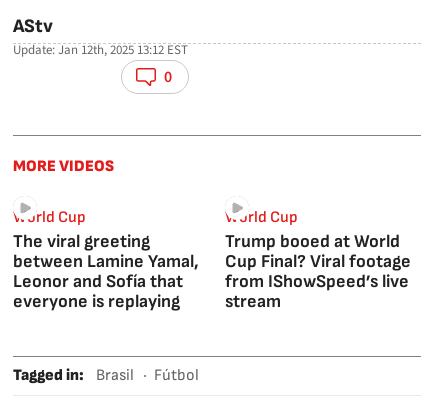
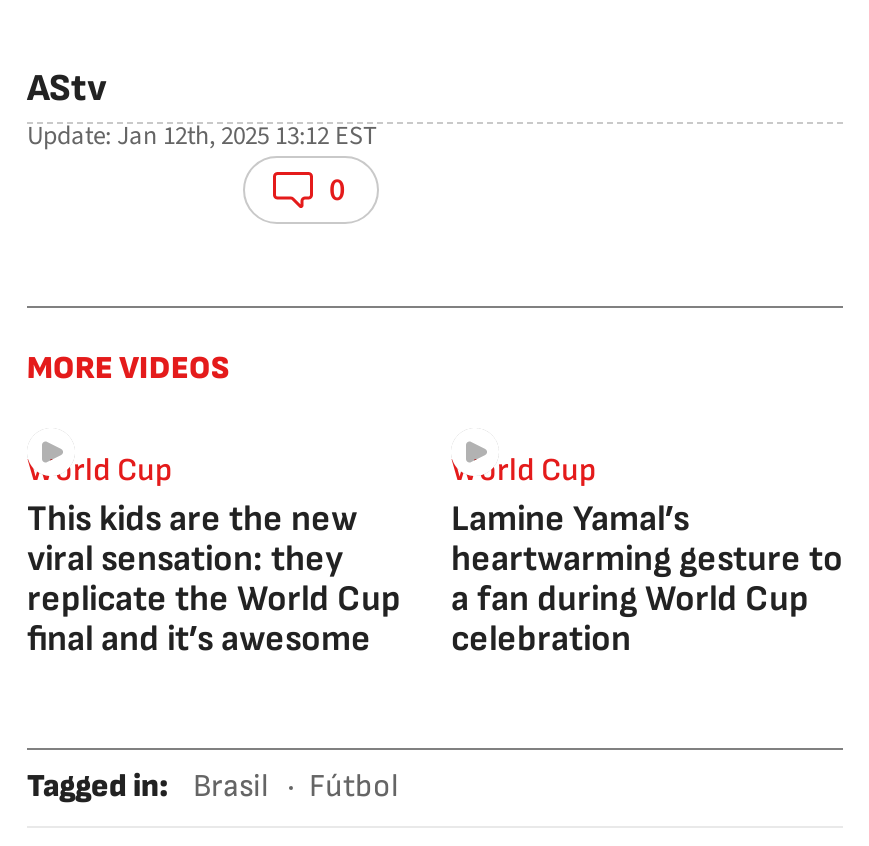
- The viral greeting
- between Lamine Yamal,
- Leonor and Sofía that
- everyone is replaying
+ This kids are the new
+ viral sensation: they
+ replicate the World Cup
+ final and it’s awesome

- Trump booed at World
- Cup Final? Viral footage
- from IShowSpeed’s live
- stream
+ Lamine Yamal’s
+ heartwarming gesture to
+ a fan during World Cup
+ celebration
